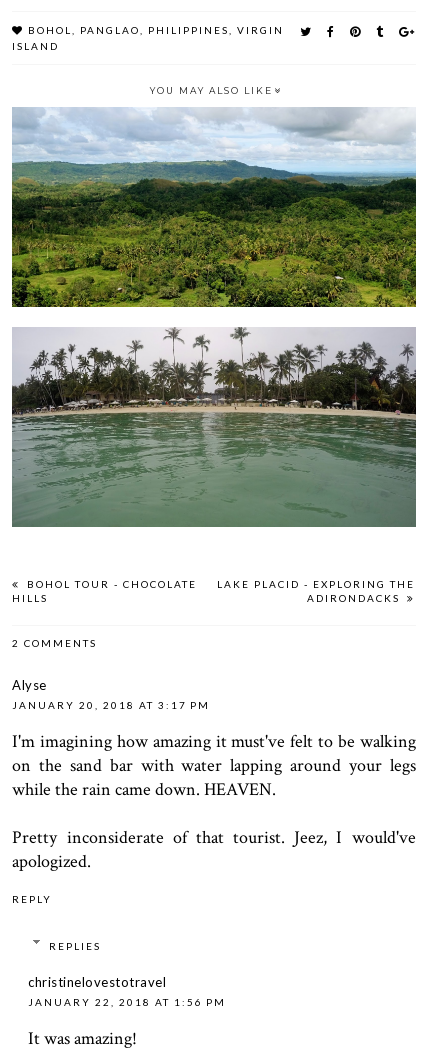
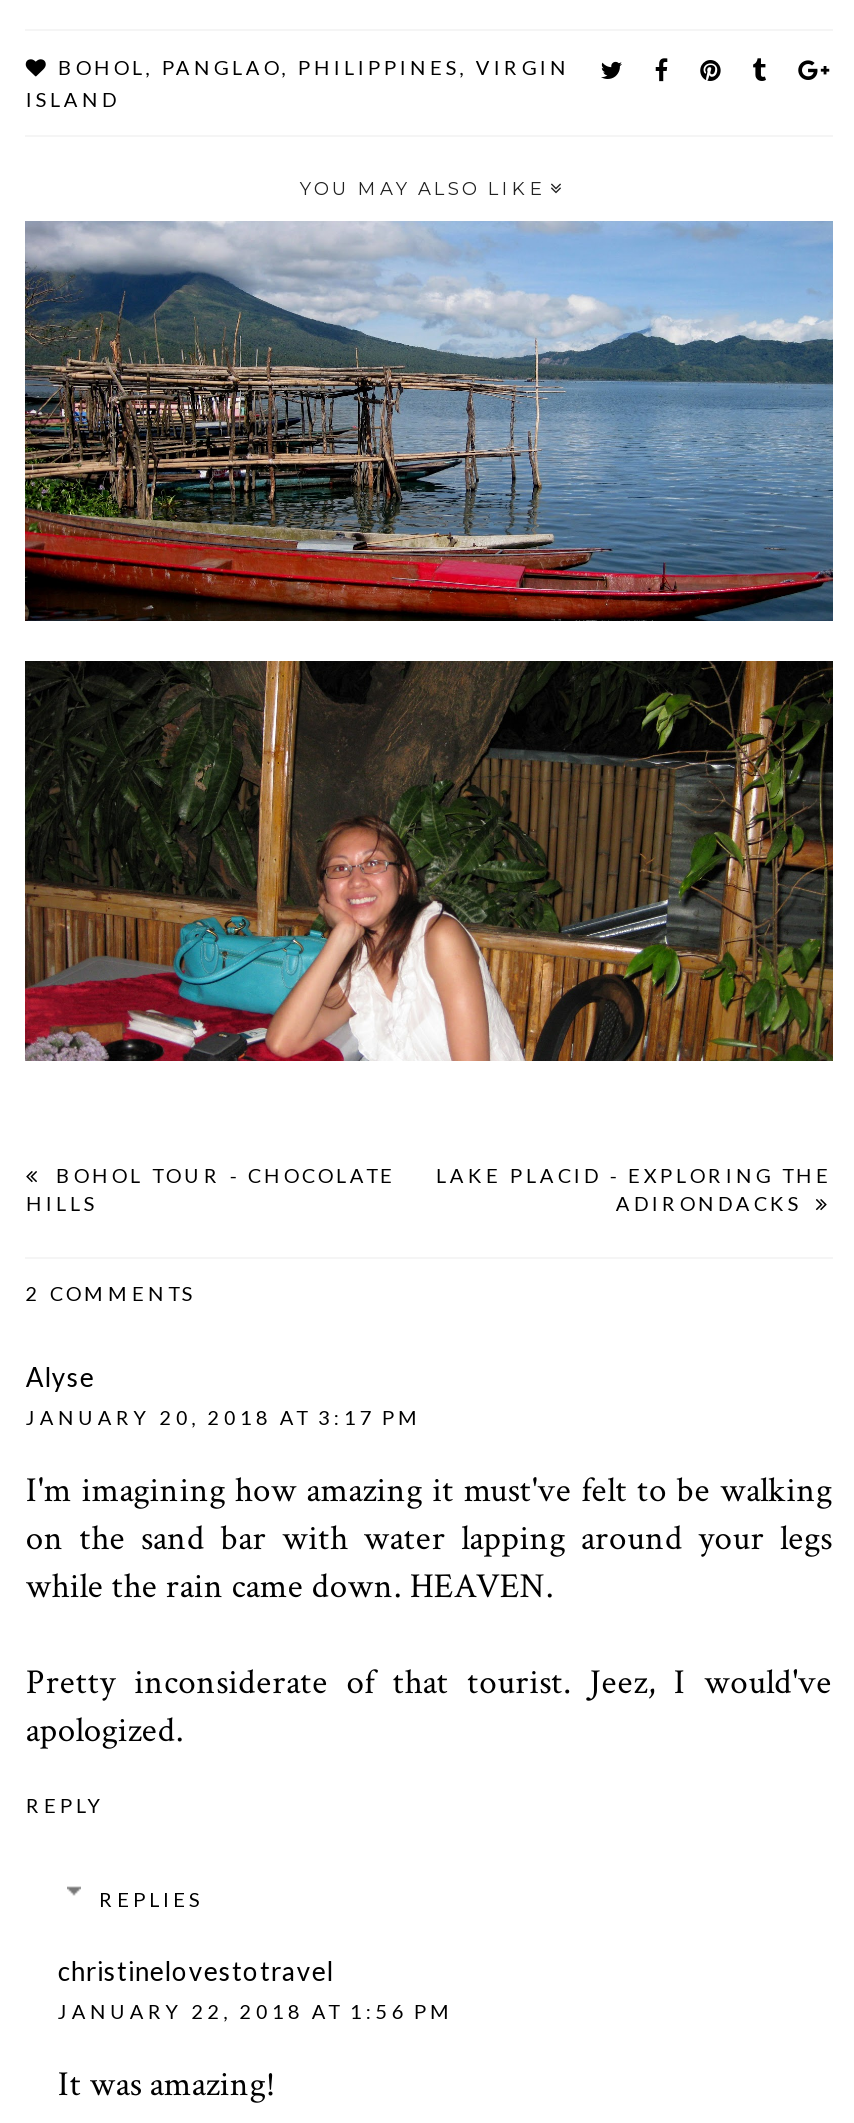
- [image]
+ [image]

- [image]
+ [image]
